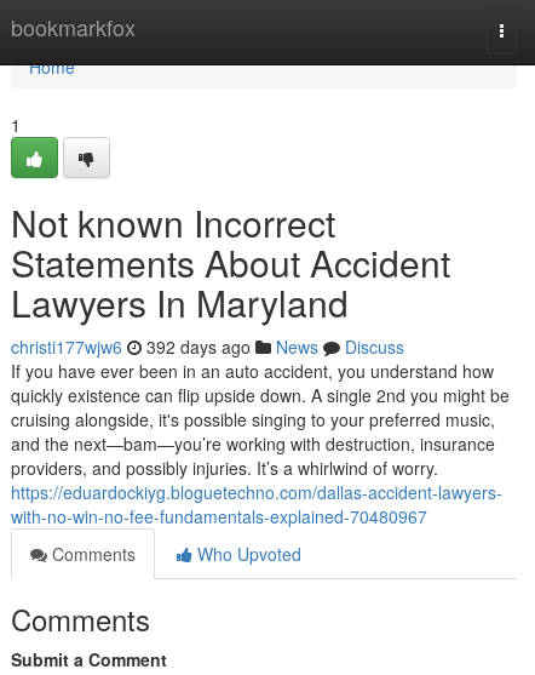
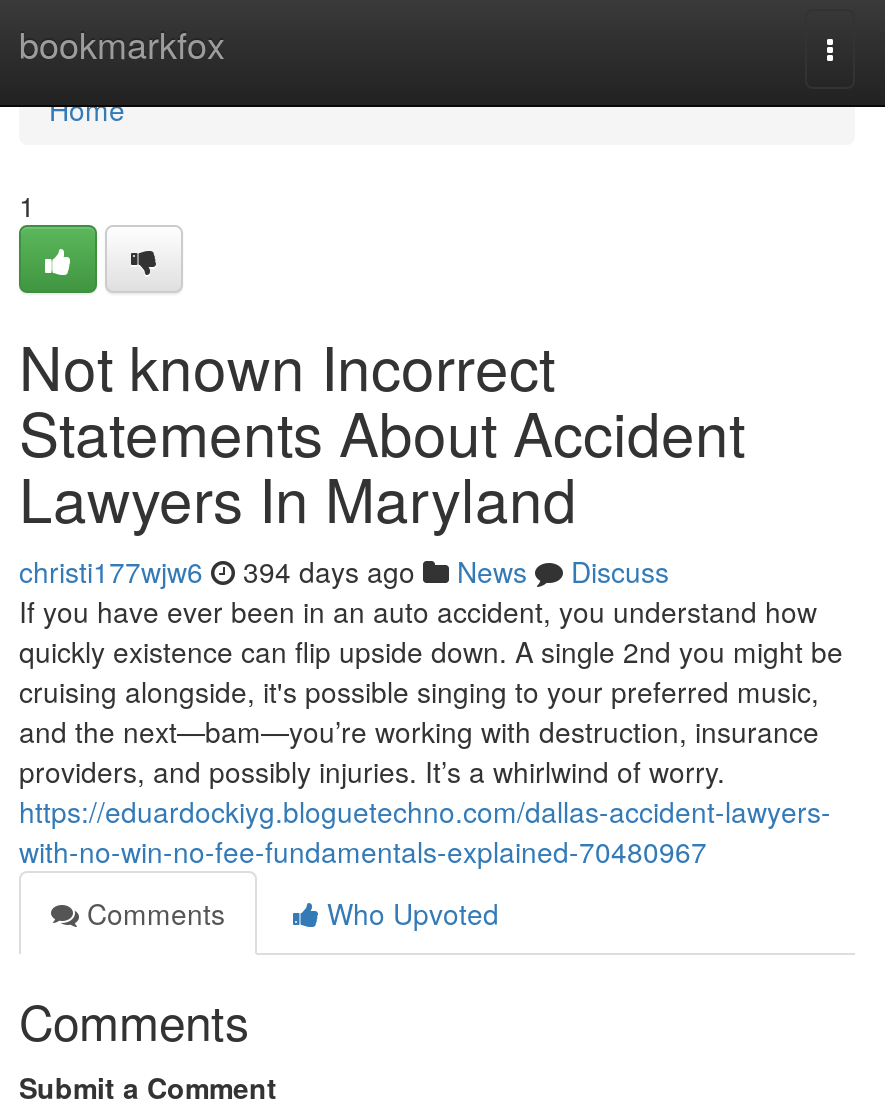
- christi177wjw6 392 days ago News Discuss
+ christi177wjw6 394 days ago News Discuss
